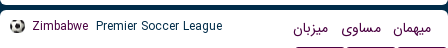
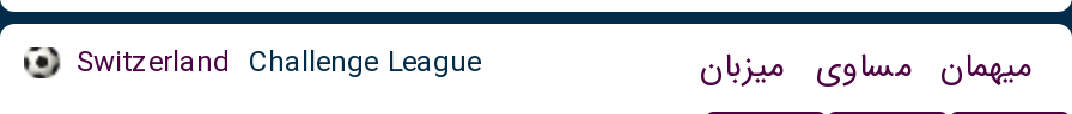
- Zimbabwe Premier Soccer League
+ Switzerland Challenge League
